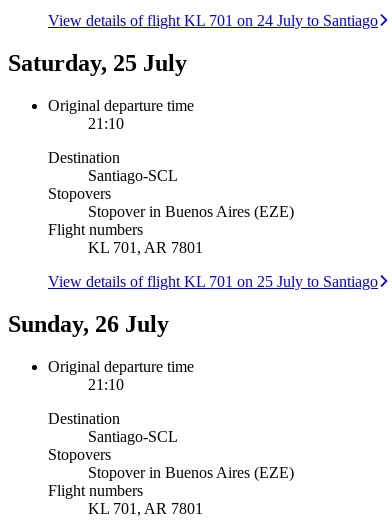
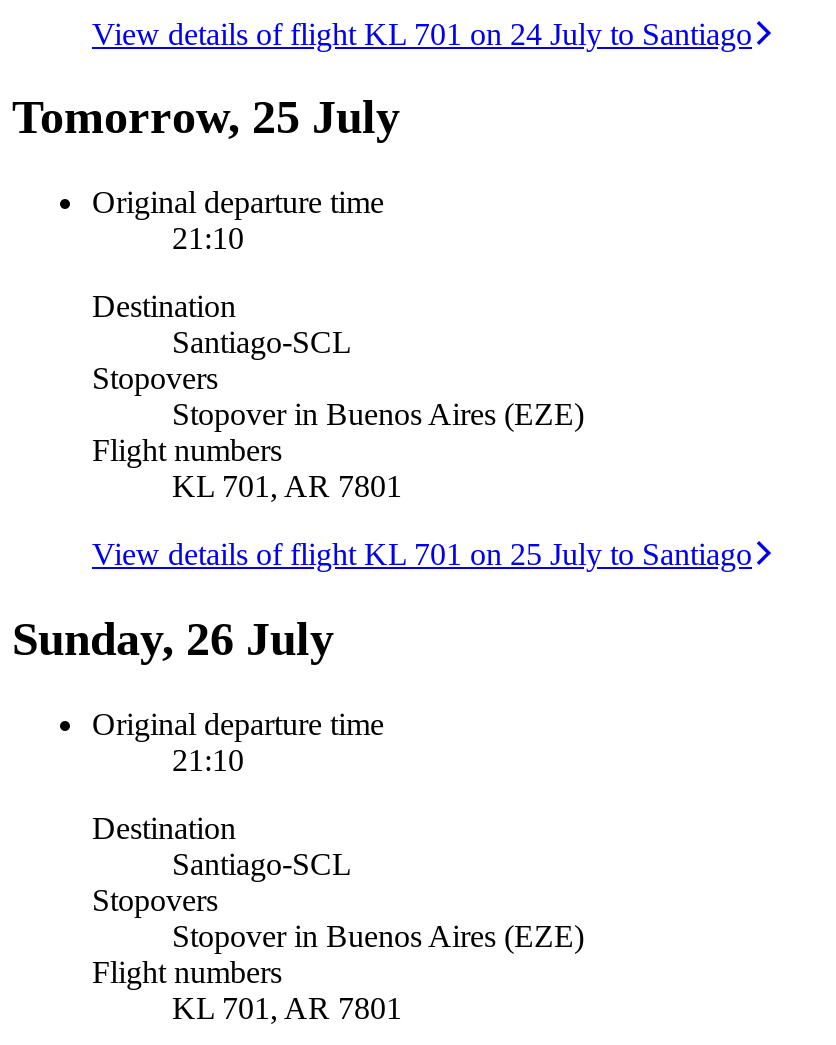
- Saturday, 25 July
+ Tomorrow, 25 July
